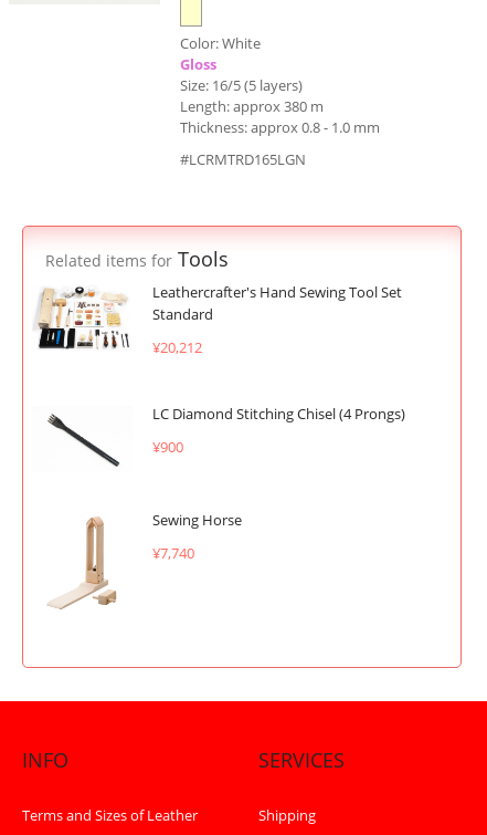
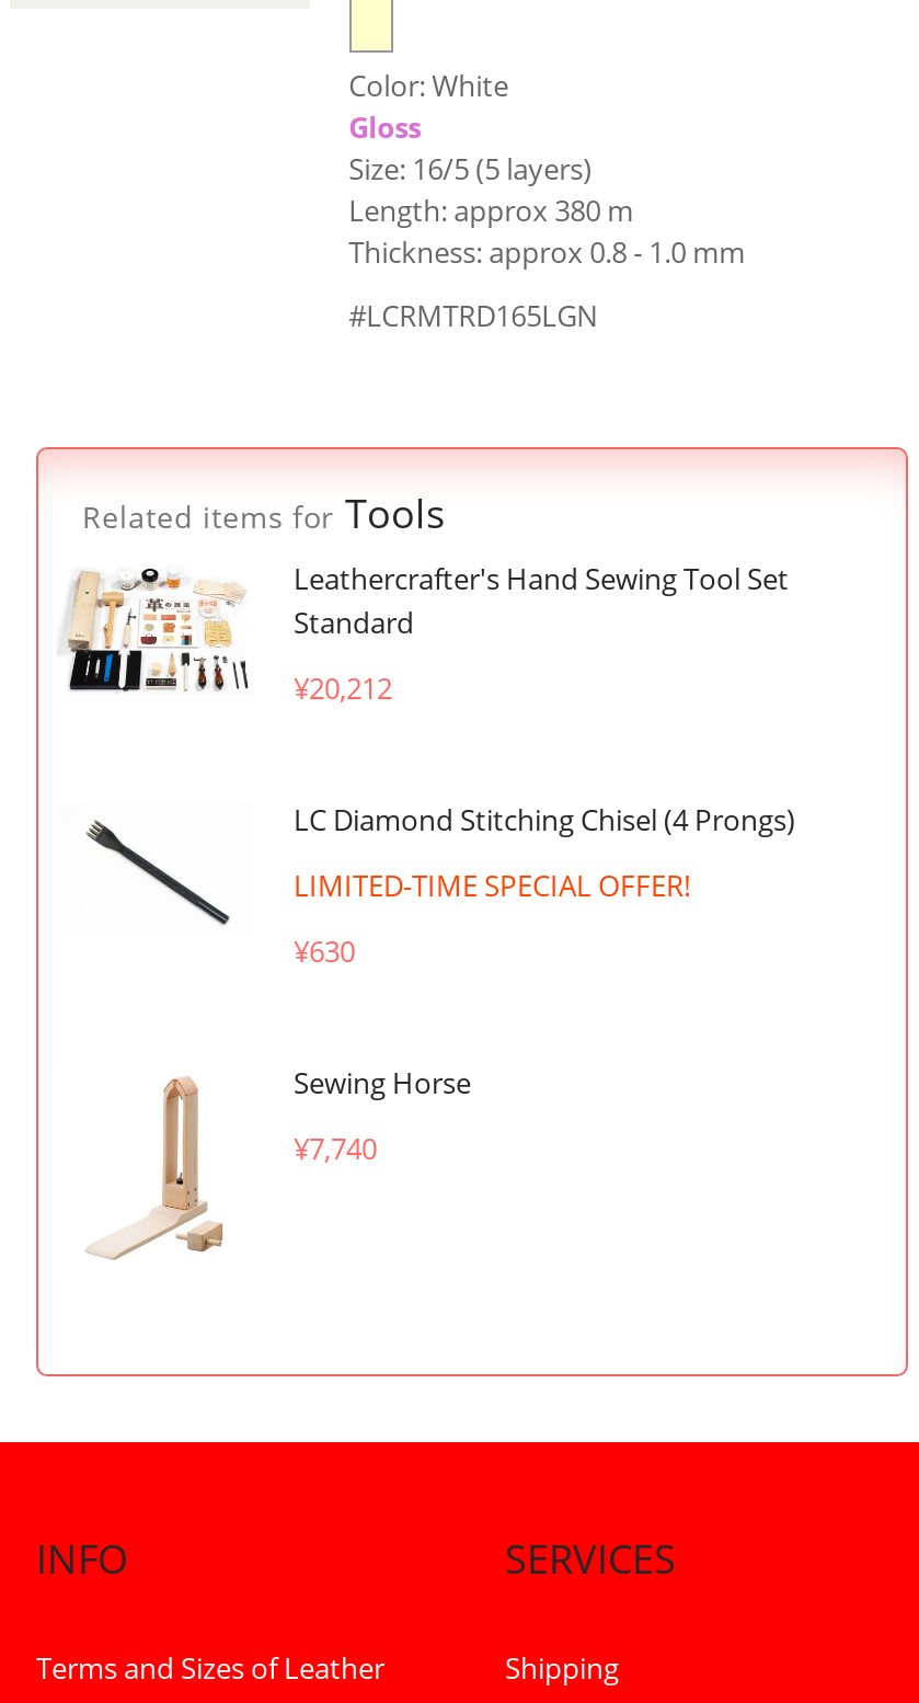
- ¥900
+ LIMITED-TIME SPECIAL OFFER!
+ ¥630
